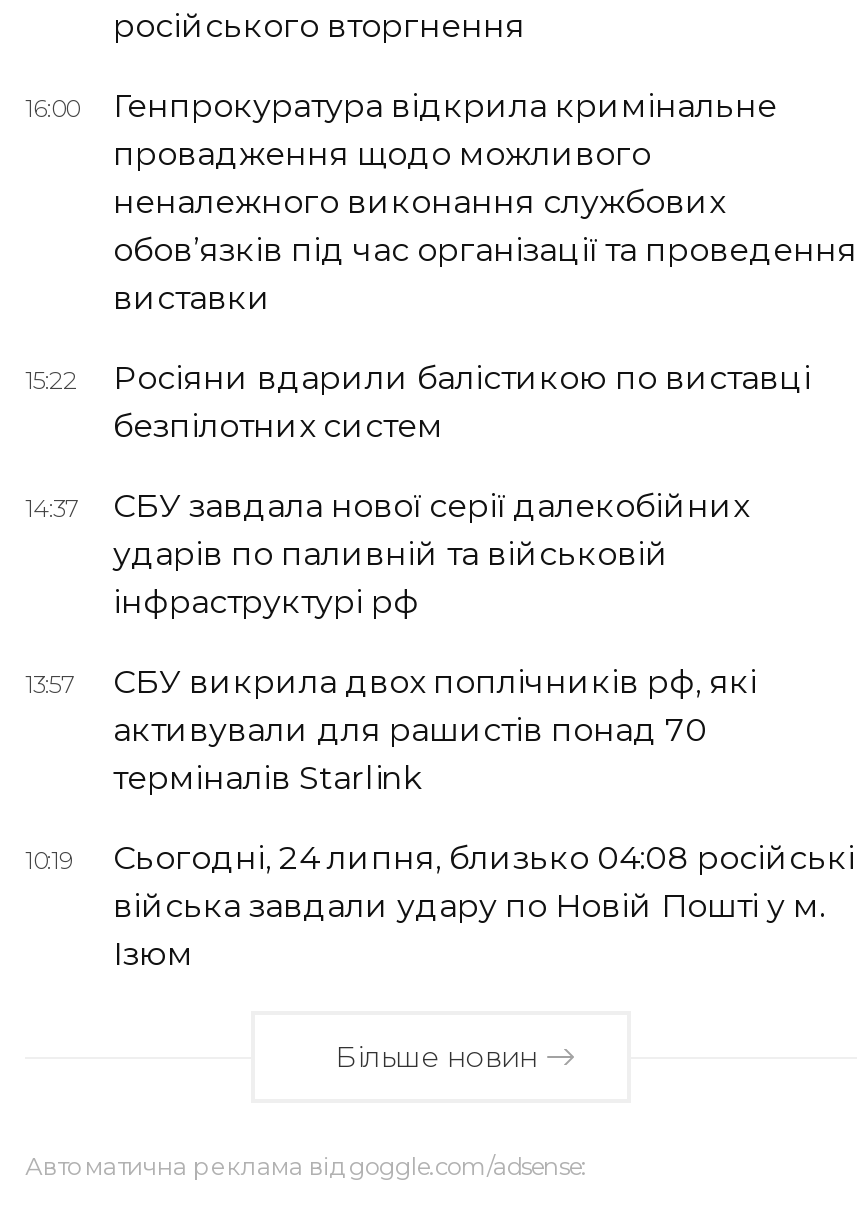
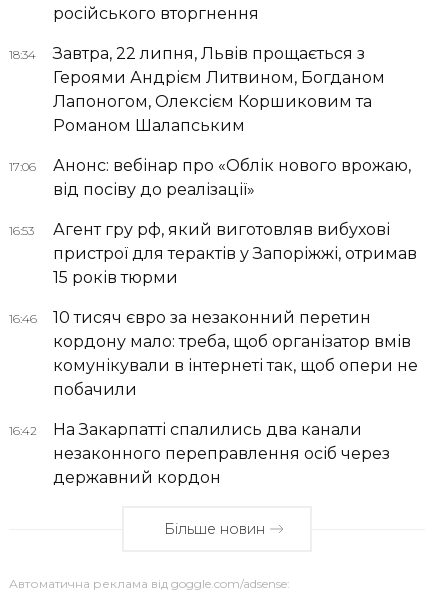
- 16:00
- Генпрокуратура відкрила кримінальне
- провадження щодо можливого
- неналежного виконання службових
- обов’язків під час організації та проведення
- виставки
+ 18:34
+ Завтра, 22 липня, Львів прощається з
+ Героями Андрієм Литвином, Богданом
+ Лапоногом, Олексієм Коршиковим та
+ Романом Шалапським

- 15:22
- Росіяни вдарили балістикою по виставці
- безпілотних систем
+ 17:06
+ Анонс: вебінар про «Облік нового врожаю,
+ від посіву до реалізації»

- 14:37
- СБУ завдала нової серії далекобійних
- ударів по паливній та військовій
- інфраструктурі рф
+ 16:53
+ Агент гру рф, який виготовляв вибухові
+ пристрої для терактів у Запоріжжі, отримав
+ 15 років тюрми

- 13:57
- СБУ викрила двох поплічників рф, які
- активували для рашистів понад 70
- терміналів Starlink
+ 16:46
+ 10 тисяч євро за незаконний перетин
+ кордону мало: треба, щоб організатор вмів
+ комунікували в інтернеті так, щоб опери не
+ побачили

- 10:19
- Сьогодні, 24 липня, близько 04:08 російські
- війська завдали удару по Новій Пошті у м.
- Ізюм
+ 16:42
+ На Закарпатті спалились два канали
+ незаконного переправлення осіб через
+ державний кордон
